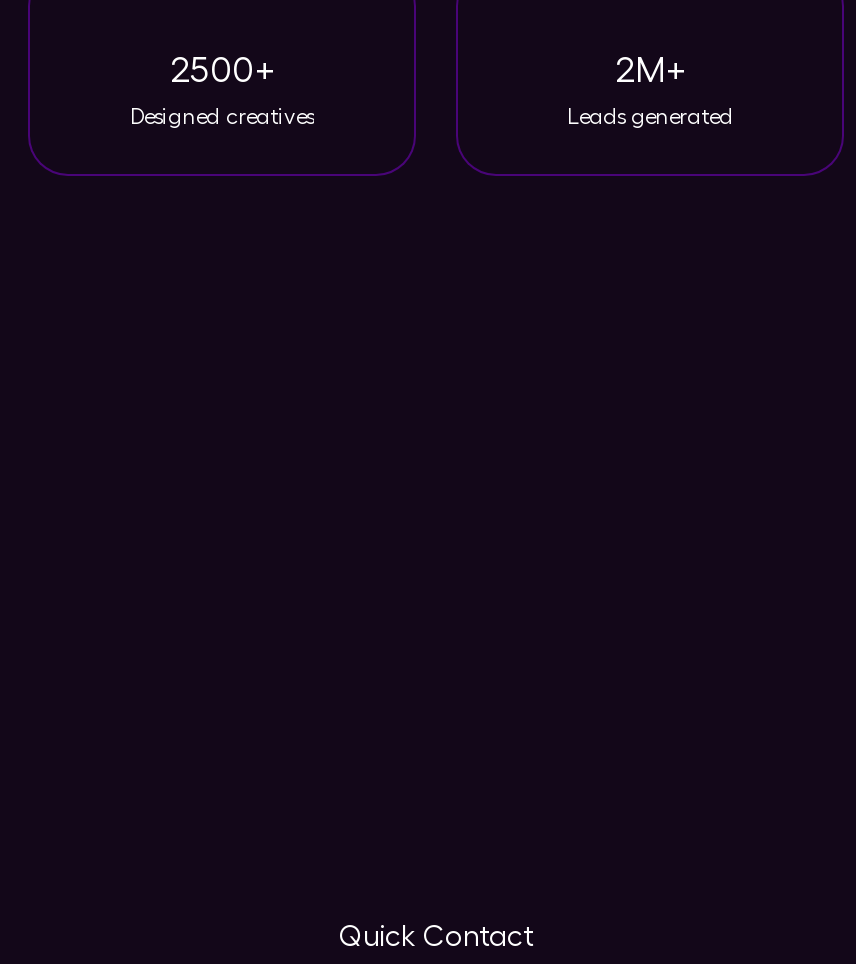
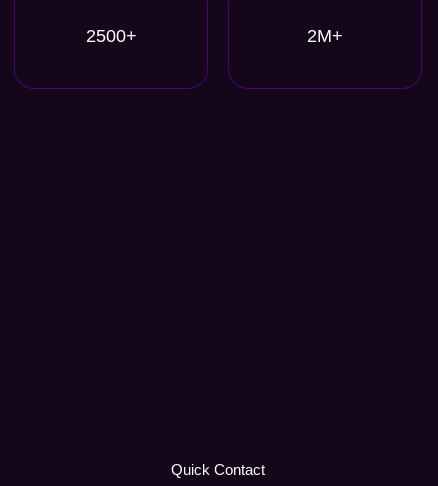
- Designed creatives

- Leads generated
